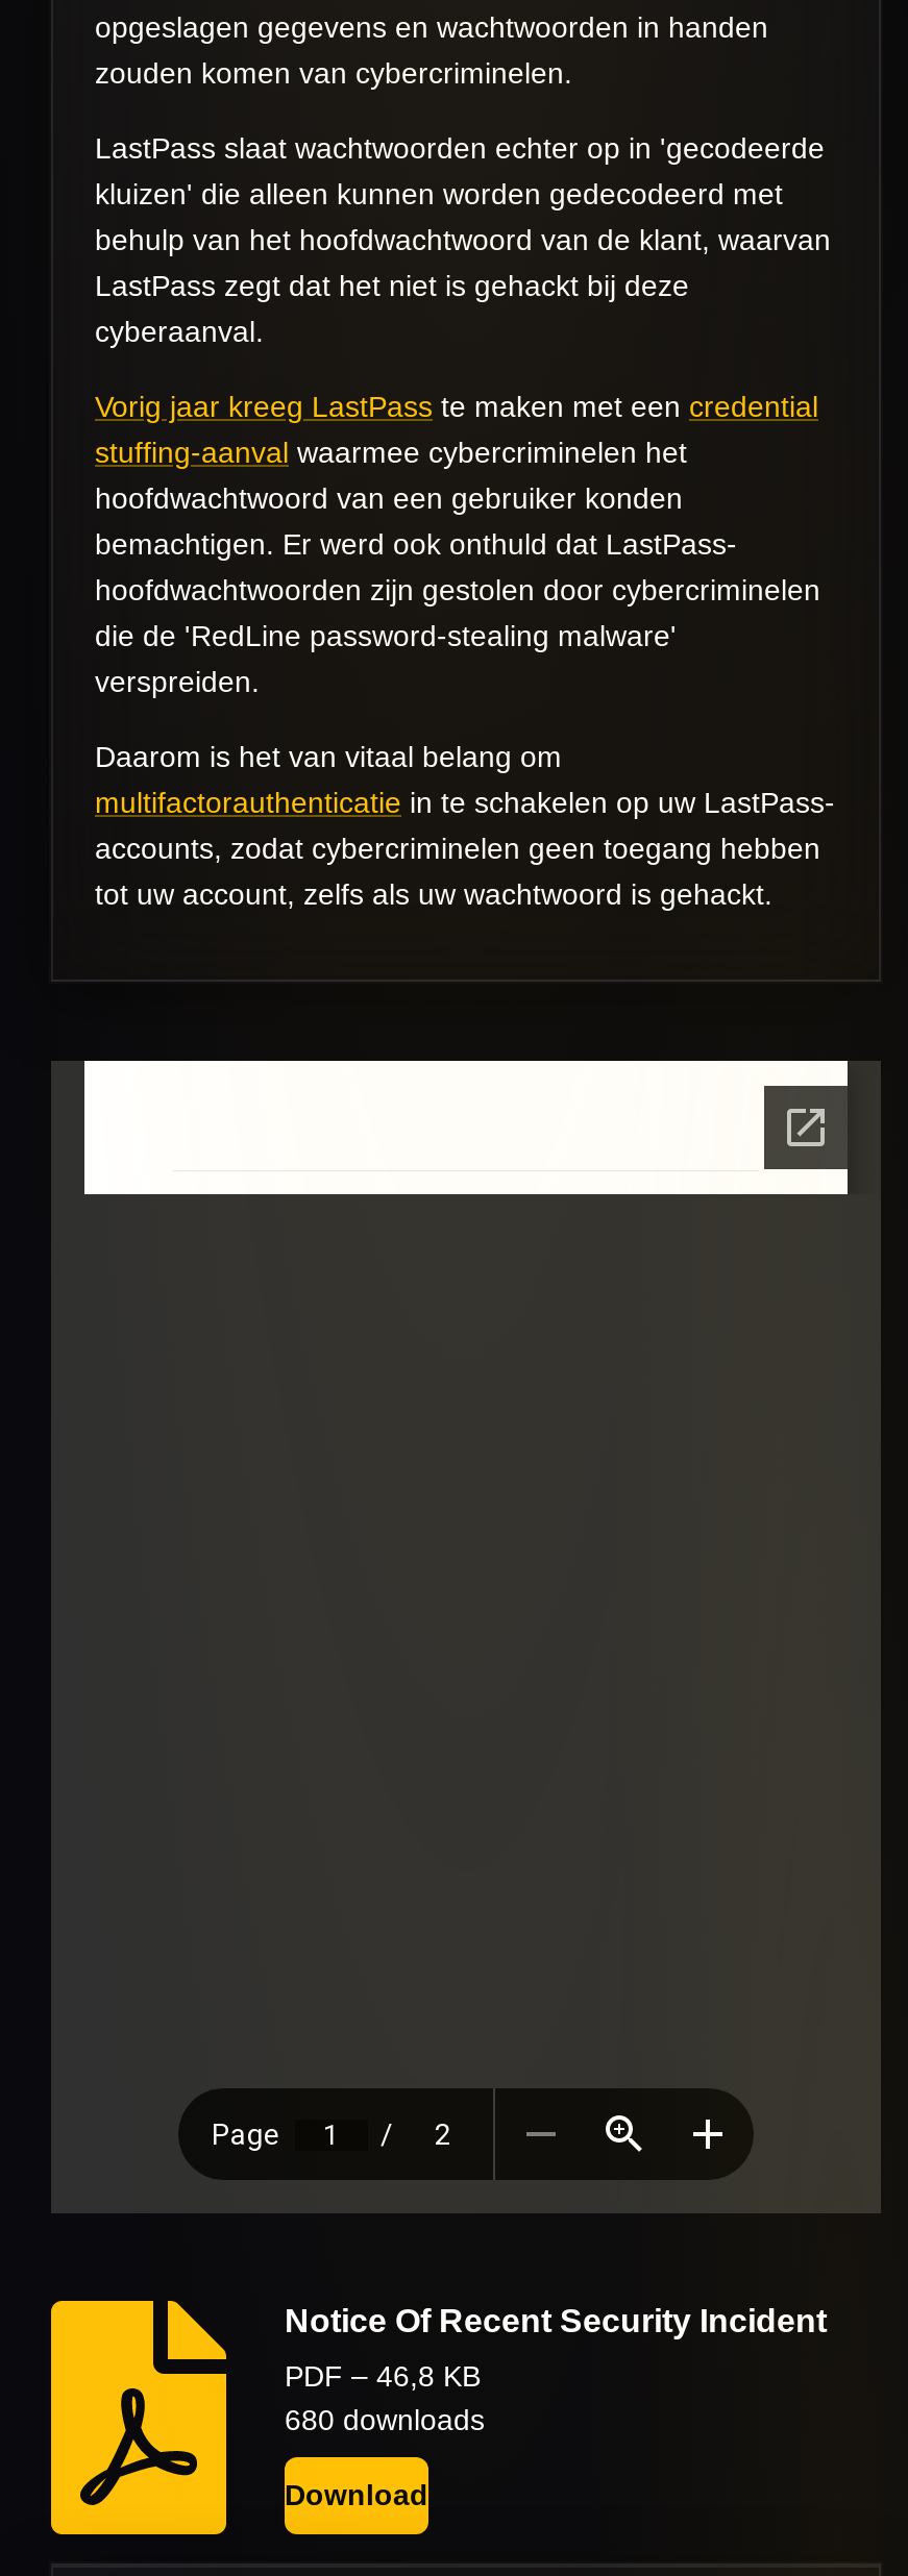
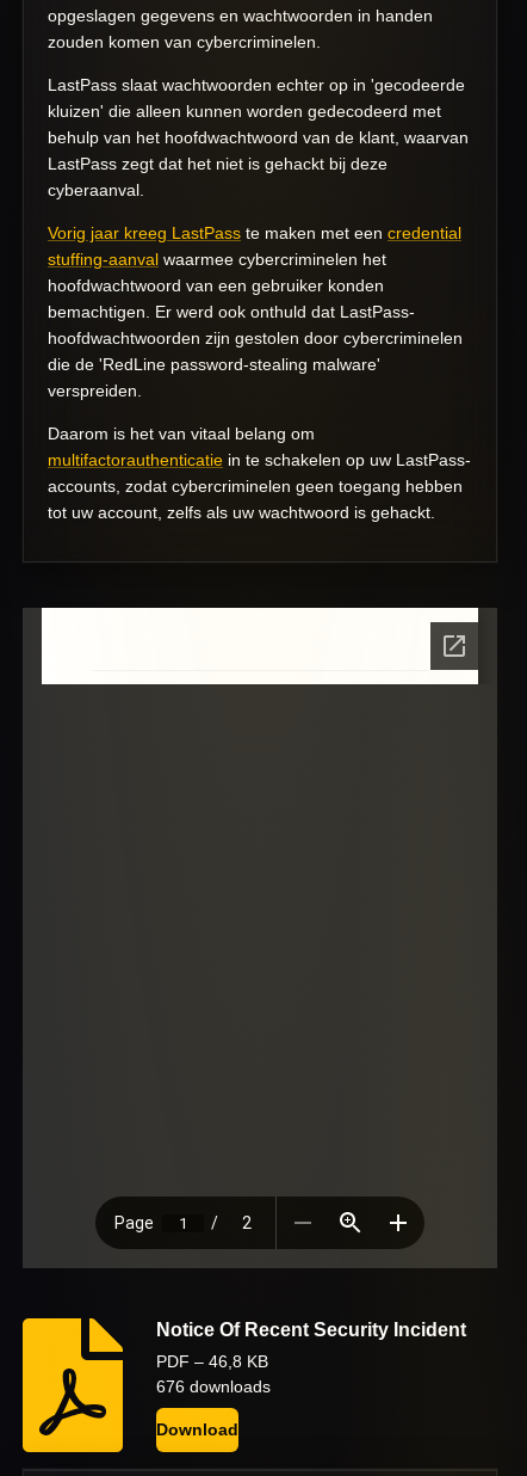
- 680 downloads
+ 676 downloads
